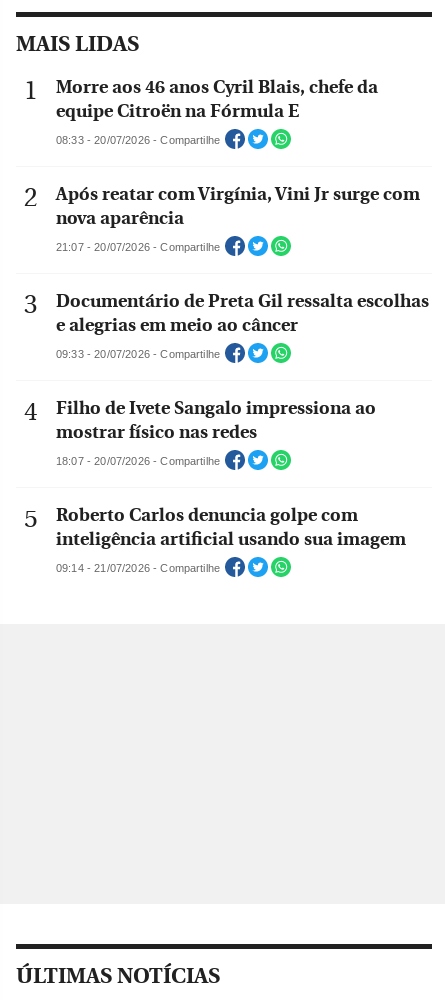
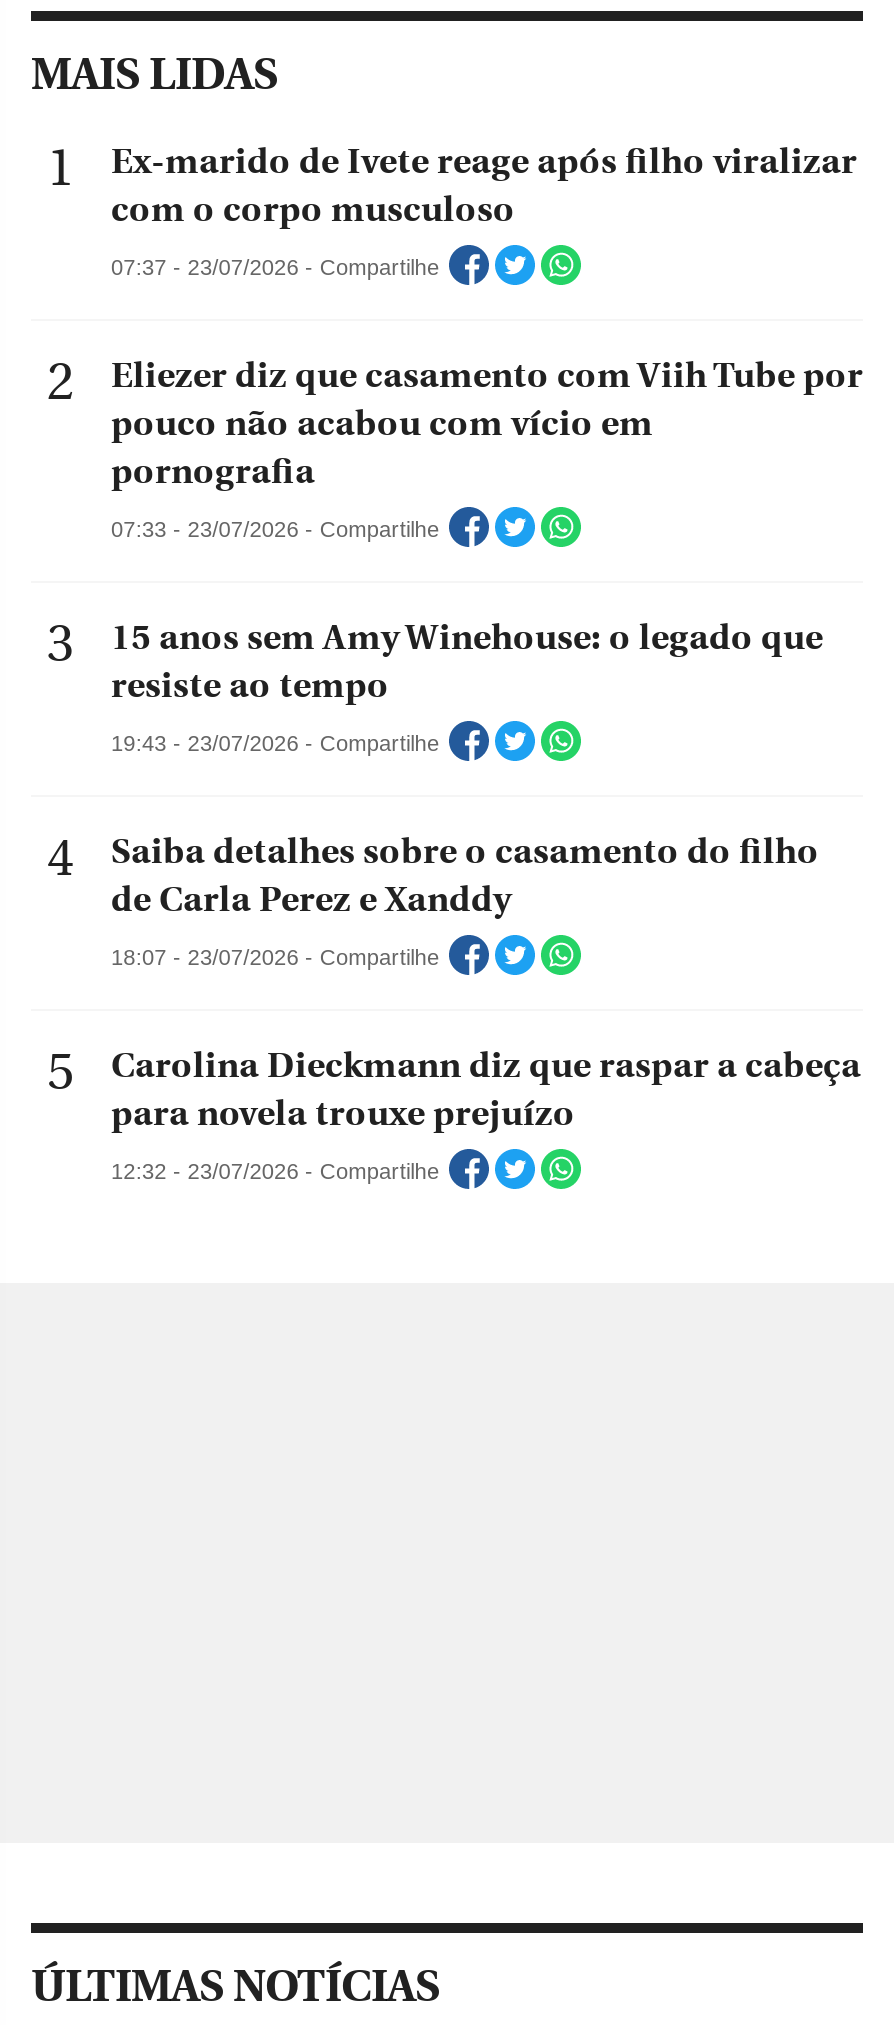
- Morre aos 46 anos Cyril Blais, chefe da
- equipe Citroën na Fórmula E
+ Ex-marido de Ivete reage após filho viralizar
+ com o corpo musculoso

- 08:33 - 20/07/2026 - Compartilhe
+ 07:37 - 23/07/2026 - Compartilhe

- Após reatar com Virgínia, Vini Jr surge com
- nova aparência
+ Eliezer diz que casamento com Viih Tube por
+ pouco não acabou com vício em
+ pornografia

- 21:07 - 20/07/2026 - Compartilhe
+ 07:33 - 23/07/2026 - Compartilhe

- Documentário de Preta Gil ressalta escolhas
- e alegrias em meio ao câncer
+ 15 anos sem Amy Winehouse: o legado que
+ resiste ao tempo

- 09:33 - 20/07/2026 - Compartilhe
+ 19:43 - 23/07/2026 - Compartilhe

- Filho de Ivete Sangalo impressiona ao
- mostrar físico nas redes
+ Saiba detalhes sobre o casamento do filho
+ de Carla Perez e Xanddy

- 18:07 - 20/07/2026 - Compartilhe
+ 18:07 - 23/07/2026 - Compartilhe

- Roberto Carlos denuncia golpe com
- inteligência artificial usando sua imagem
+ Carolina Dieckmann diz que raspar a cabeça
+ para novela trouxe prejuízo

- 09:14 - 21/07/2026 - Compartilhe
+ 12:32 - 23/07/2026 - Compartilhe
